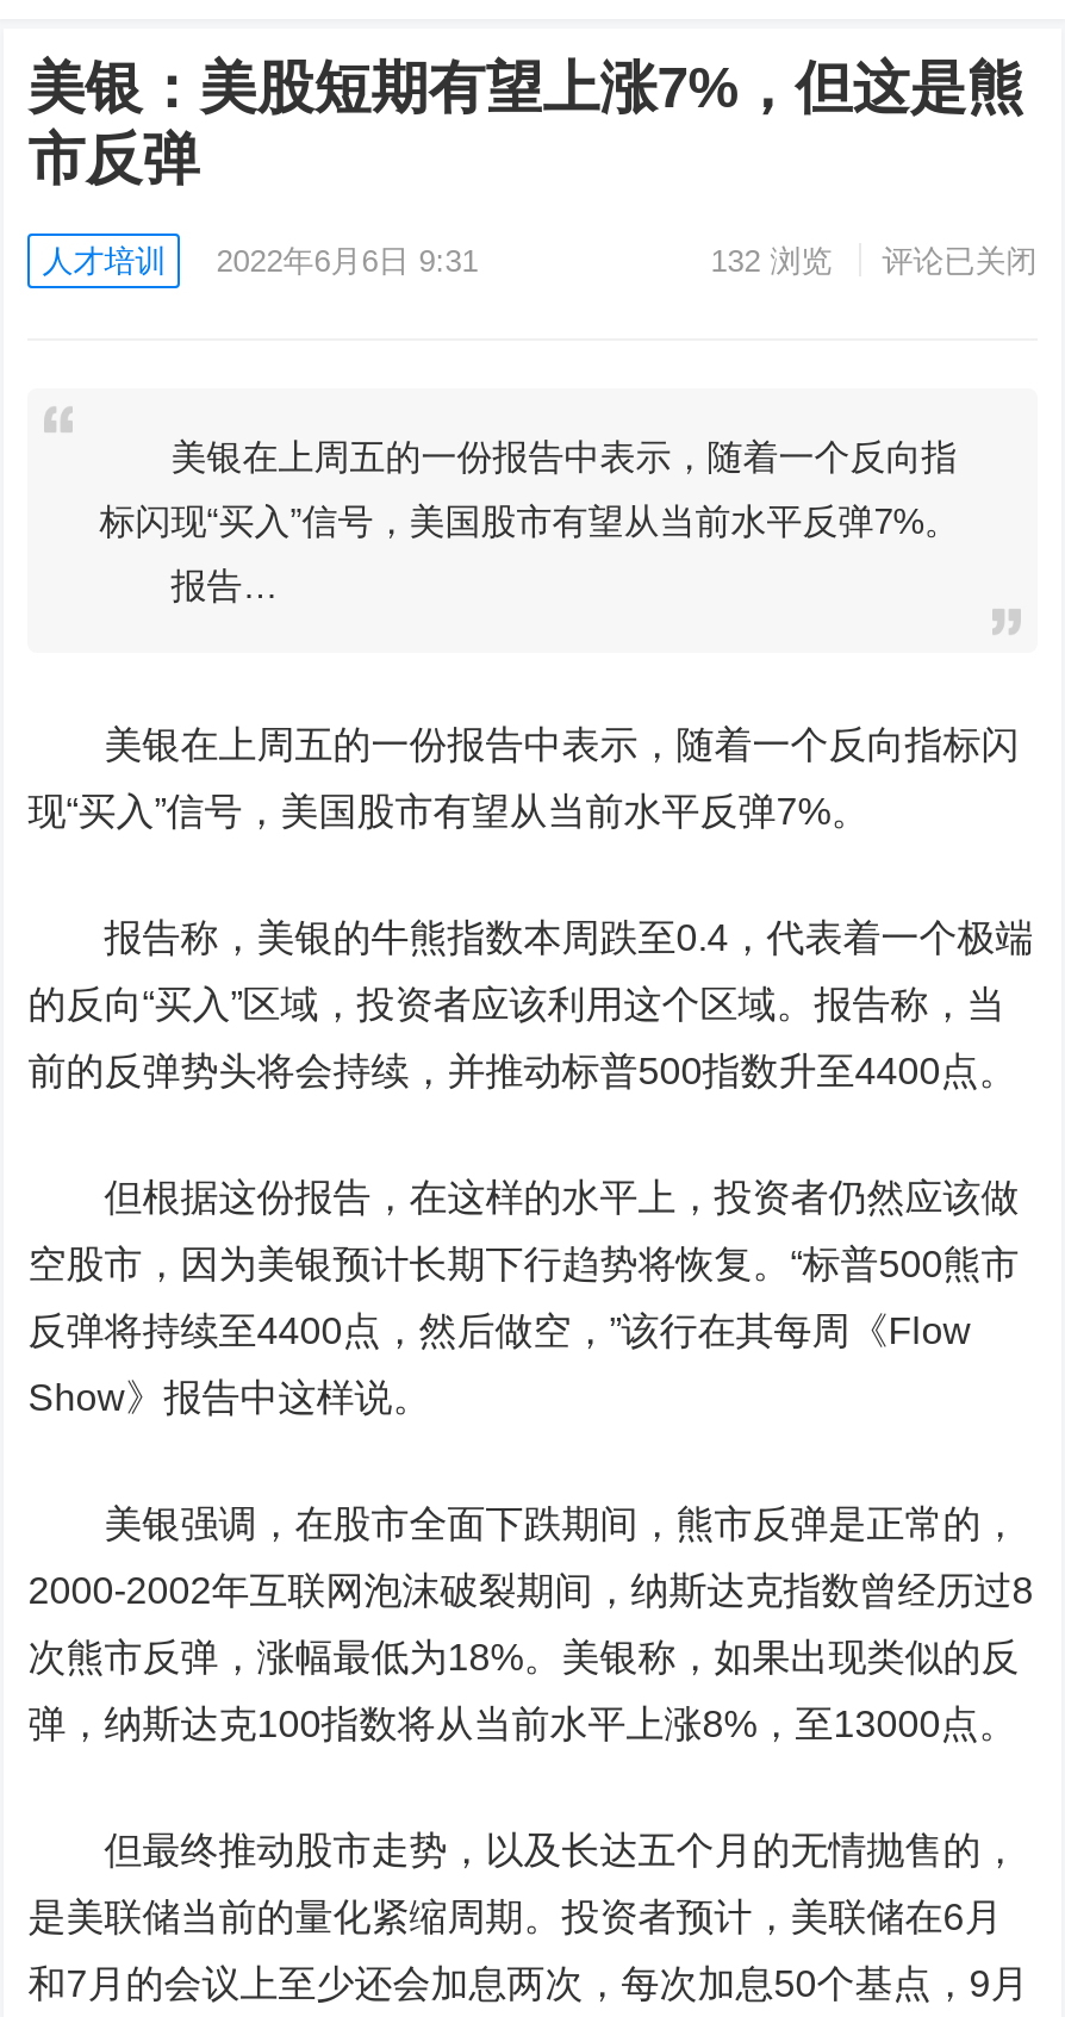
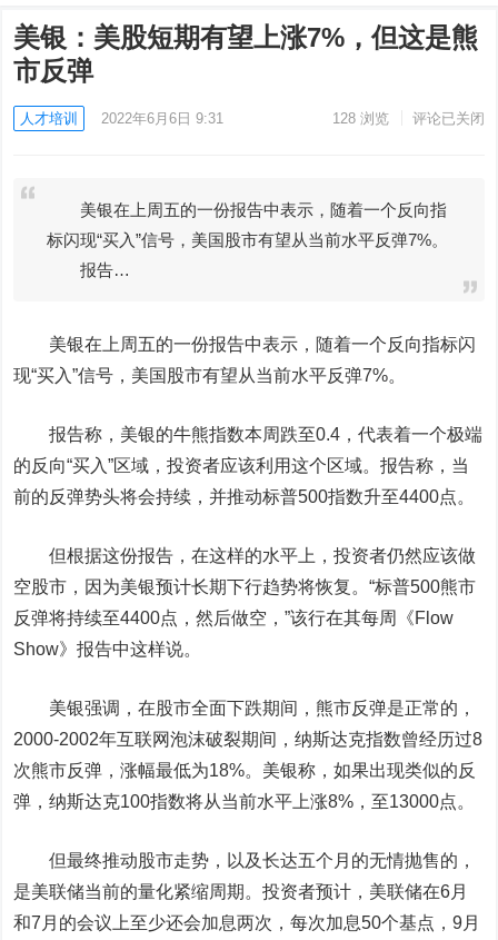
- 132浏览 评论已关闭
+ 128浏览 评论已关闭
